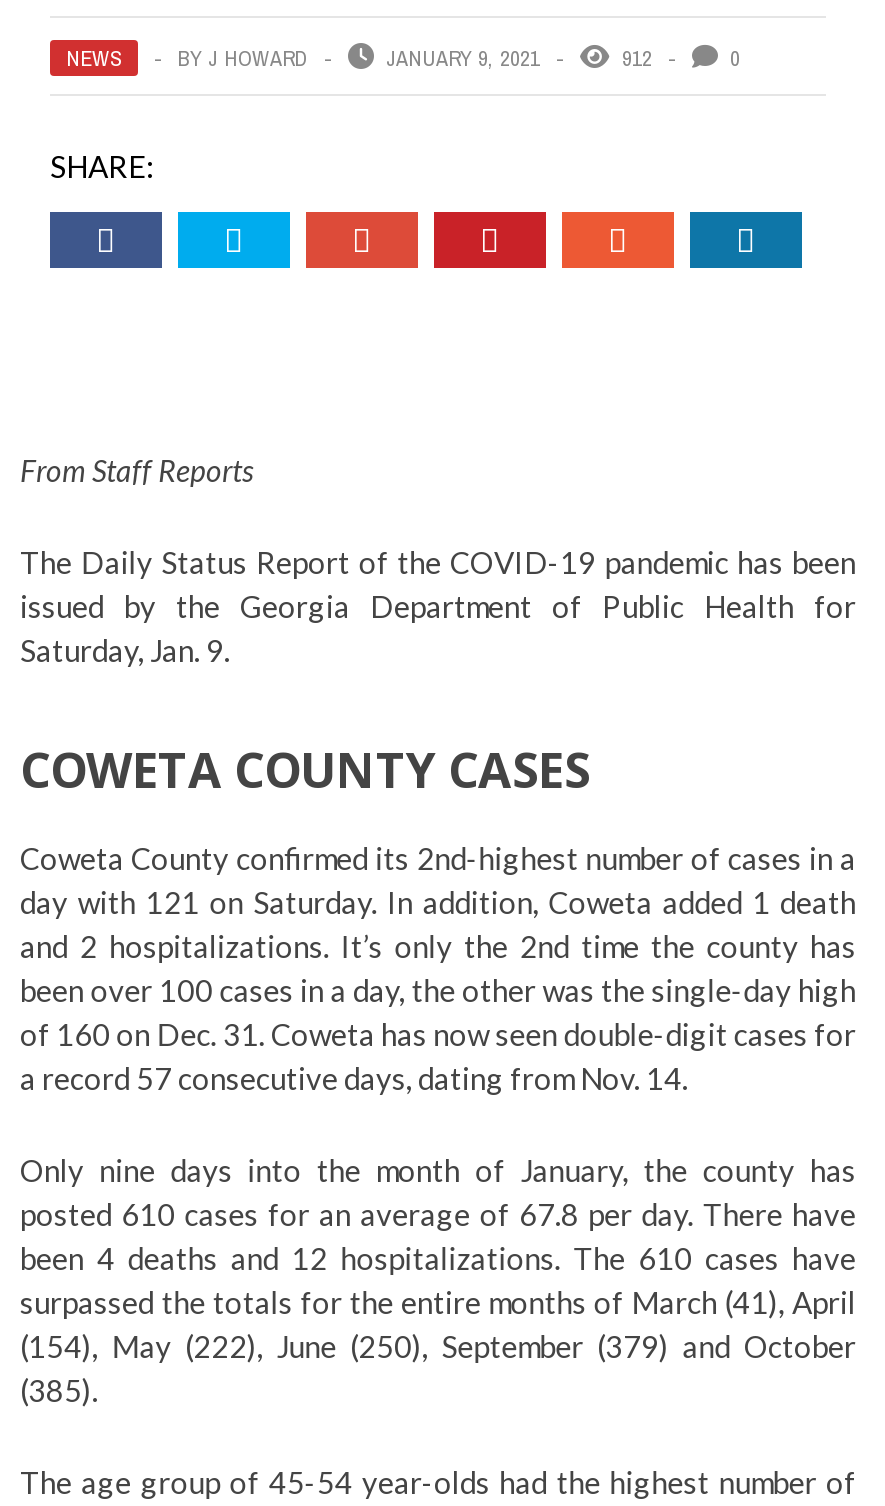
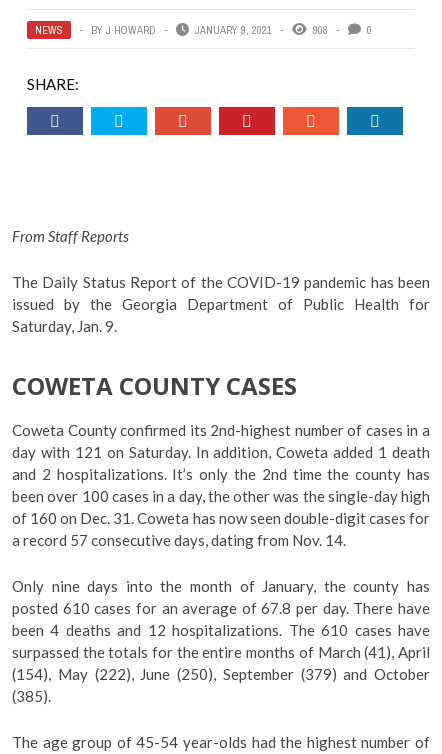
- 912
+ 908
